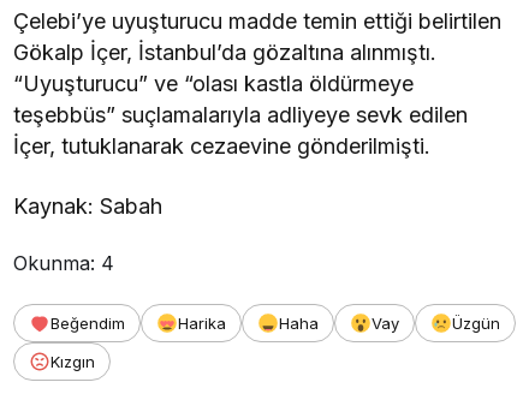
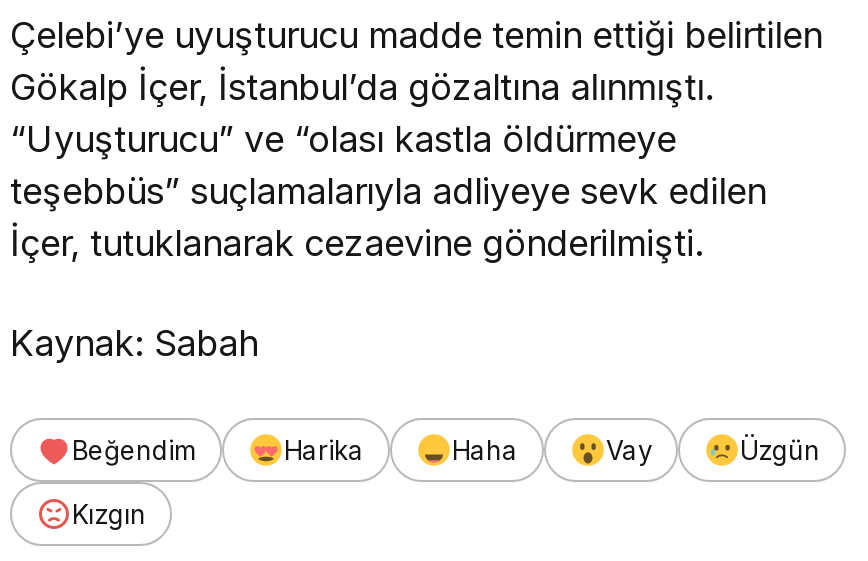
- Okunma: 4
